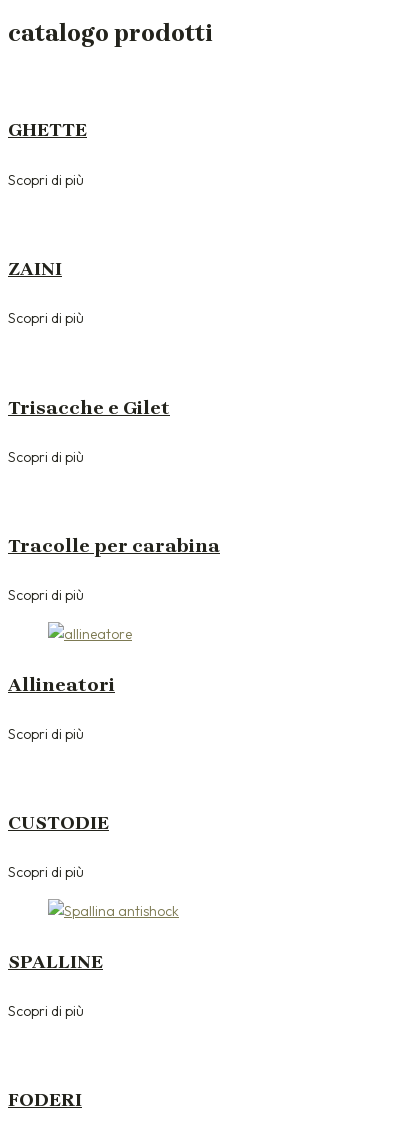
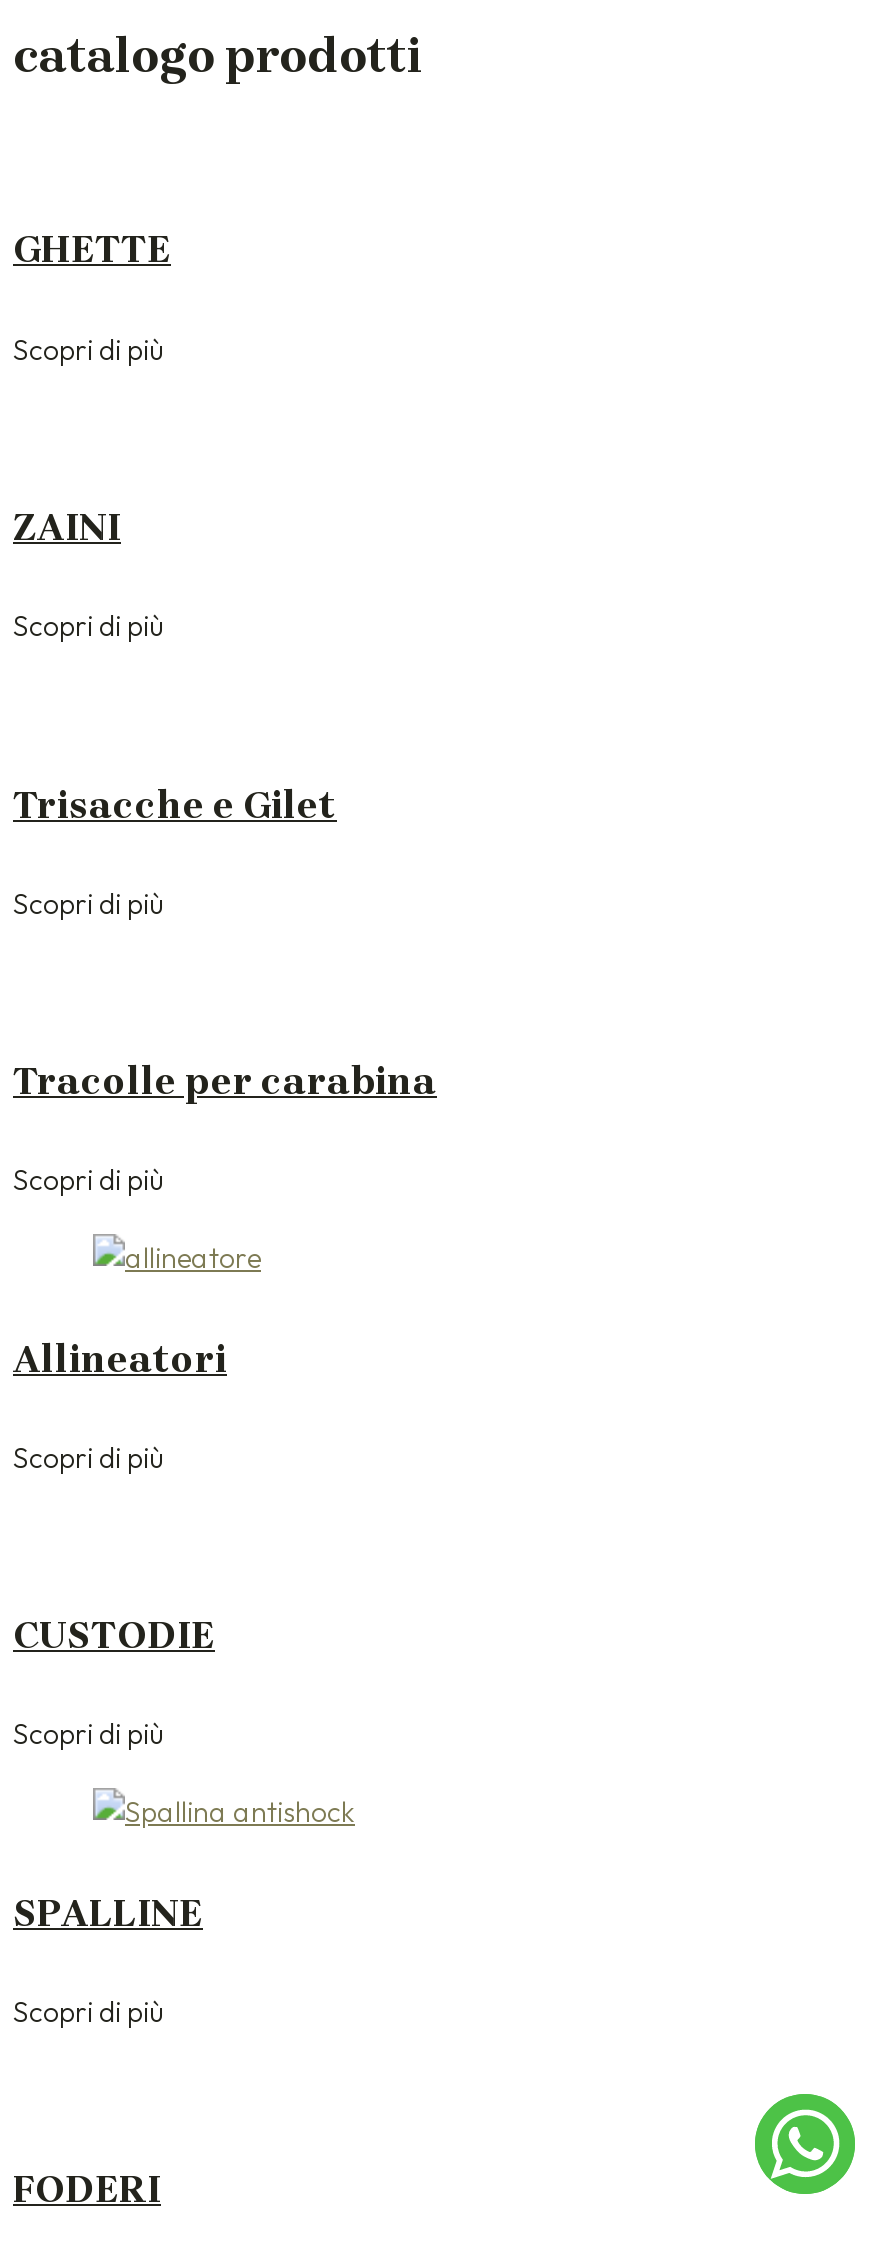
+ [image]
